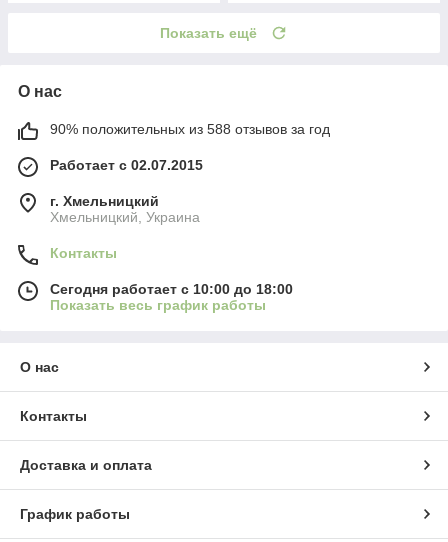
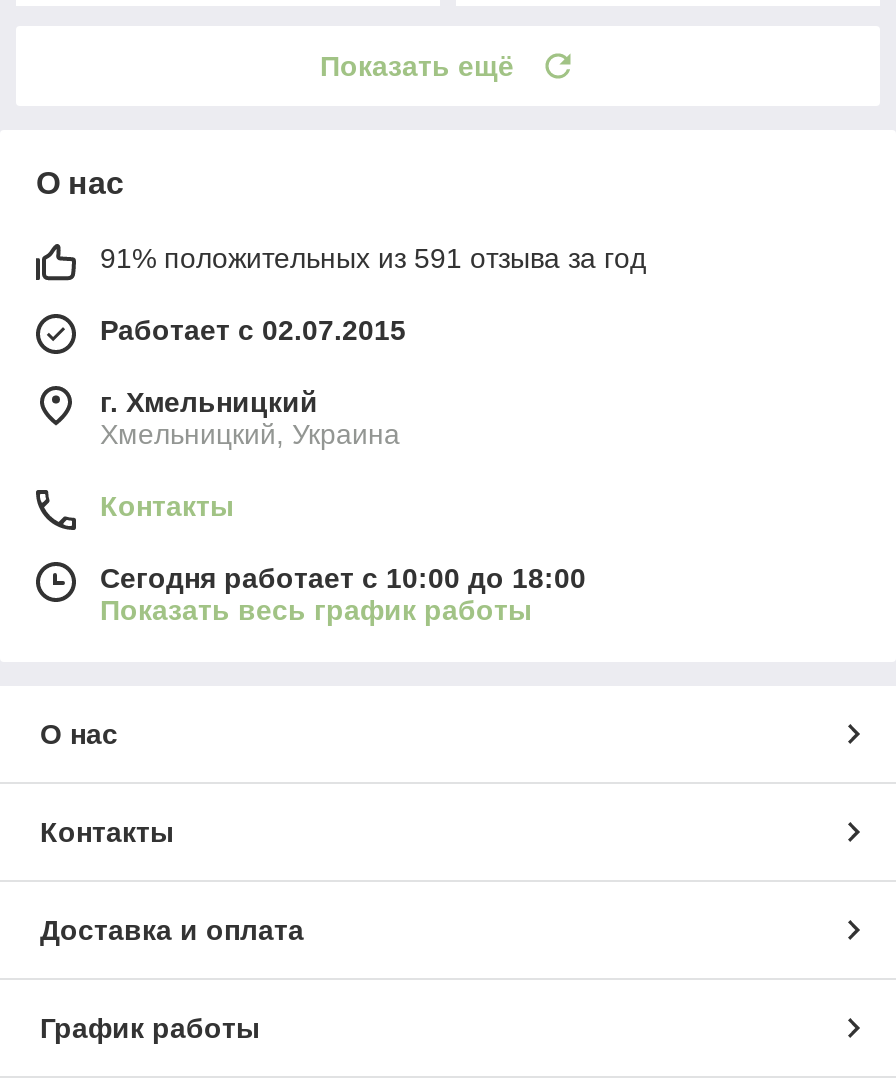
- 90% положительных из 588 отзывов за год
+ 91% положительных из 591 отзыва за год
